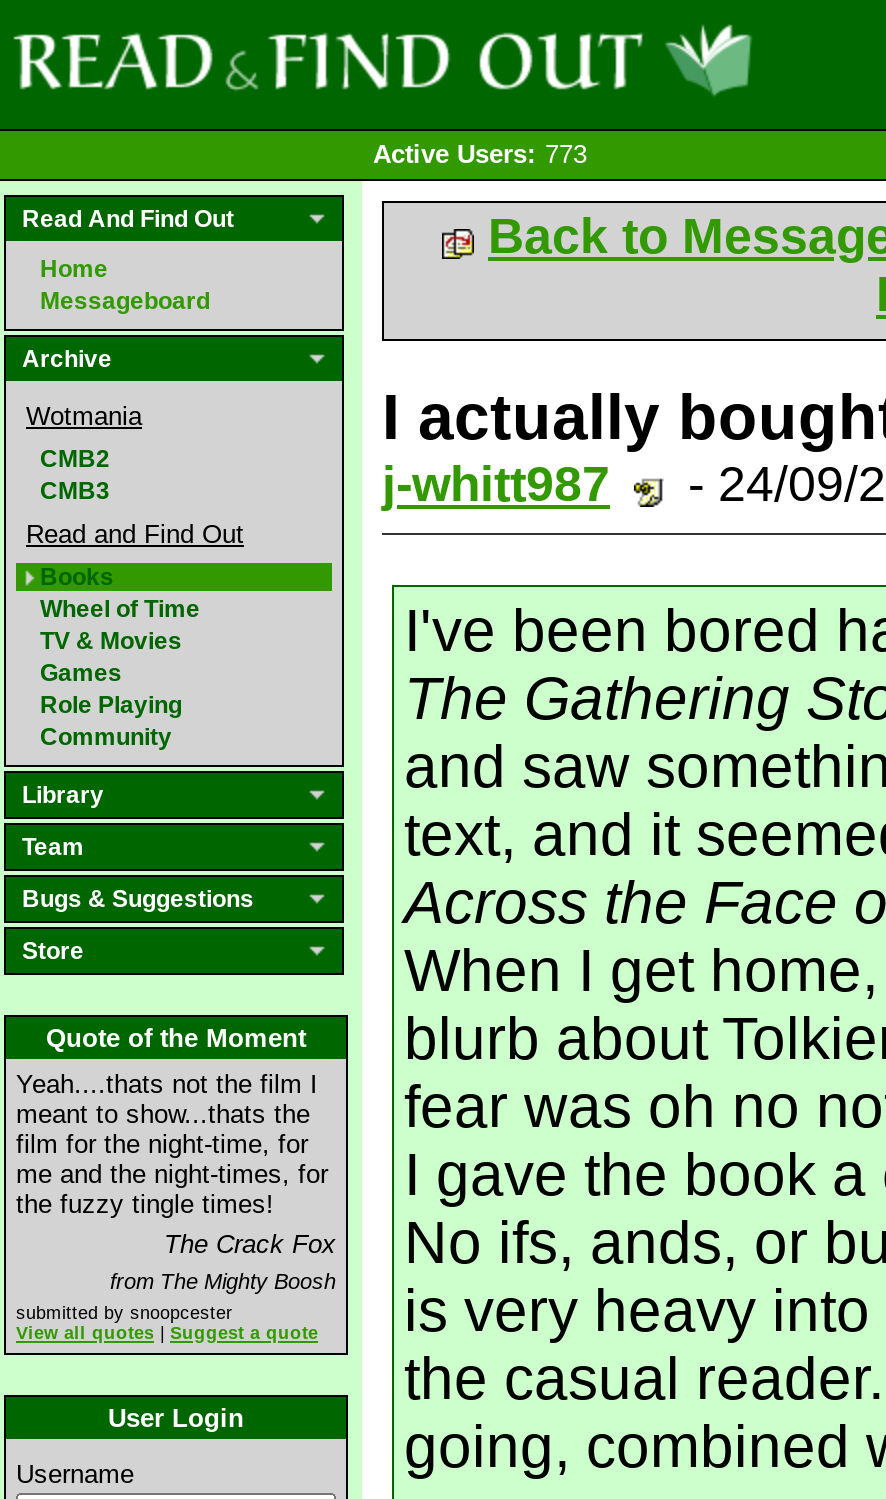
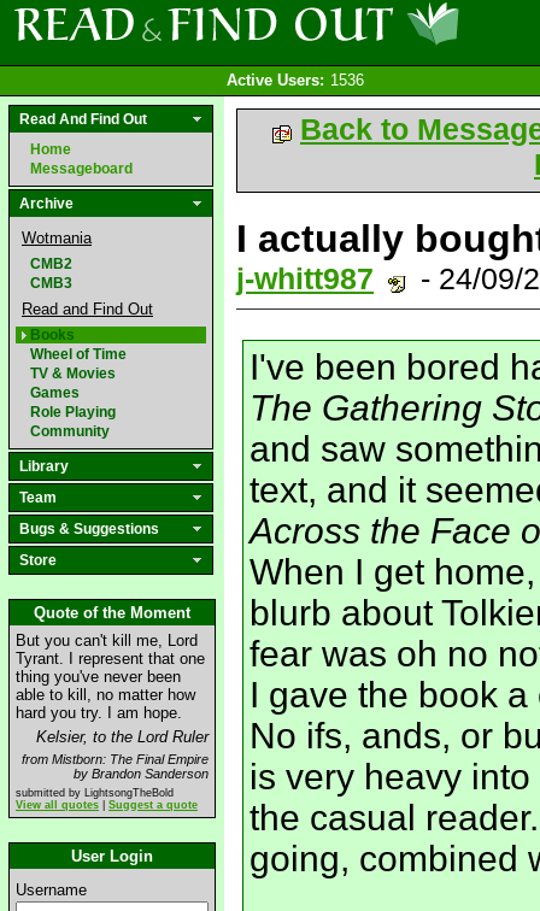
- Active Users: 773
+ Active Users: 1536

- Yeah....thats not the film I
- meant to show...thats the
- film for the night-time, for
- me and the night-times, for
- the fuzzy tingle times!
- The Crack Fox
- from The Mighty Boosh
- submitted by snoopcester
+ But you can't kill me, Lord
+ Tyrant. I represent that one
+ thing you've never been
+ able to kill, no matter how
+ hard you try. I am hope.
+ Kelsier, to the Lord Ruler
+ from Mistborn: The Final Empire
+ by Brandon Sanderson
+ submitted by LightsongTheBold
